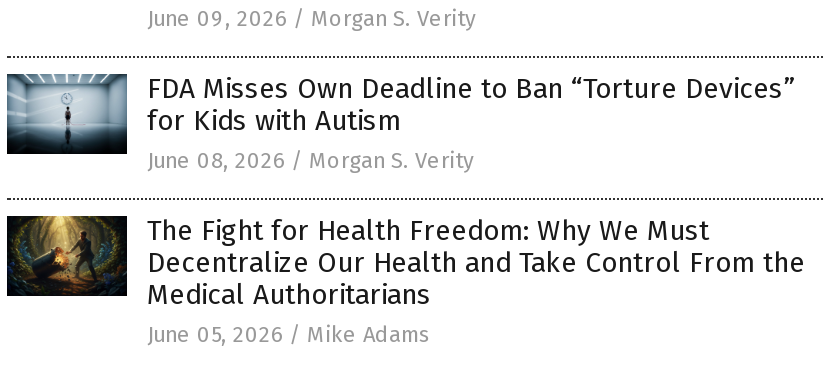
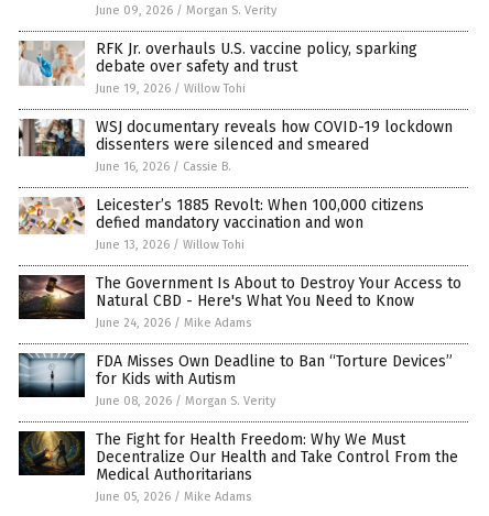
+ [image]
+ RFK Jr. overhauls U.S. vaccine policy, sparking
+ debate over safety and trust
+ June 19, 2026 / Willow Tohi
+ WSJ documentary reveals how COVID-19 lockdown
+ dissenters were silenced and smeared
+ June 16, 2026 / Cassie B.
+ Leicester’s 1885 Revolt: When 100,000 citizens
+ defied mandatory vaccination and won
+ June 13, 2026 / Willow Tohi
+ The Government Is About to Destroy Your Access to
+ Natural CBD - Here's What You Need to Know
+ June 24, 2026 / Mike Adams

+ [image]
